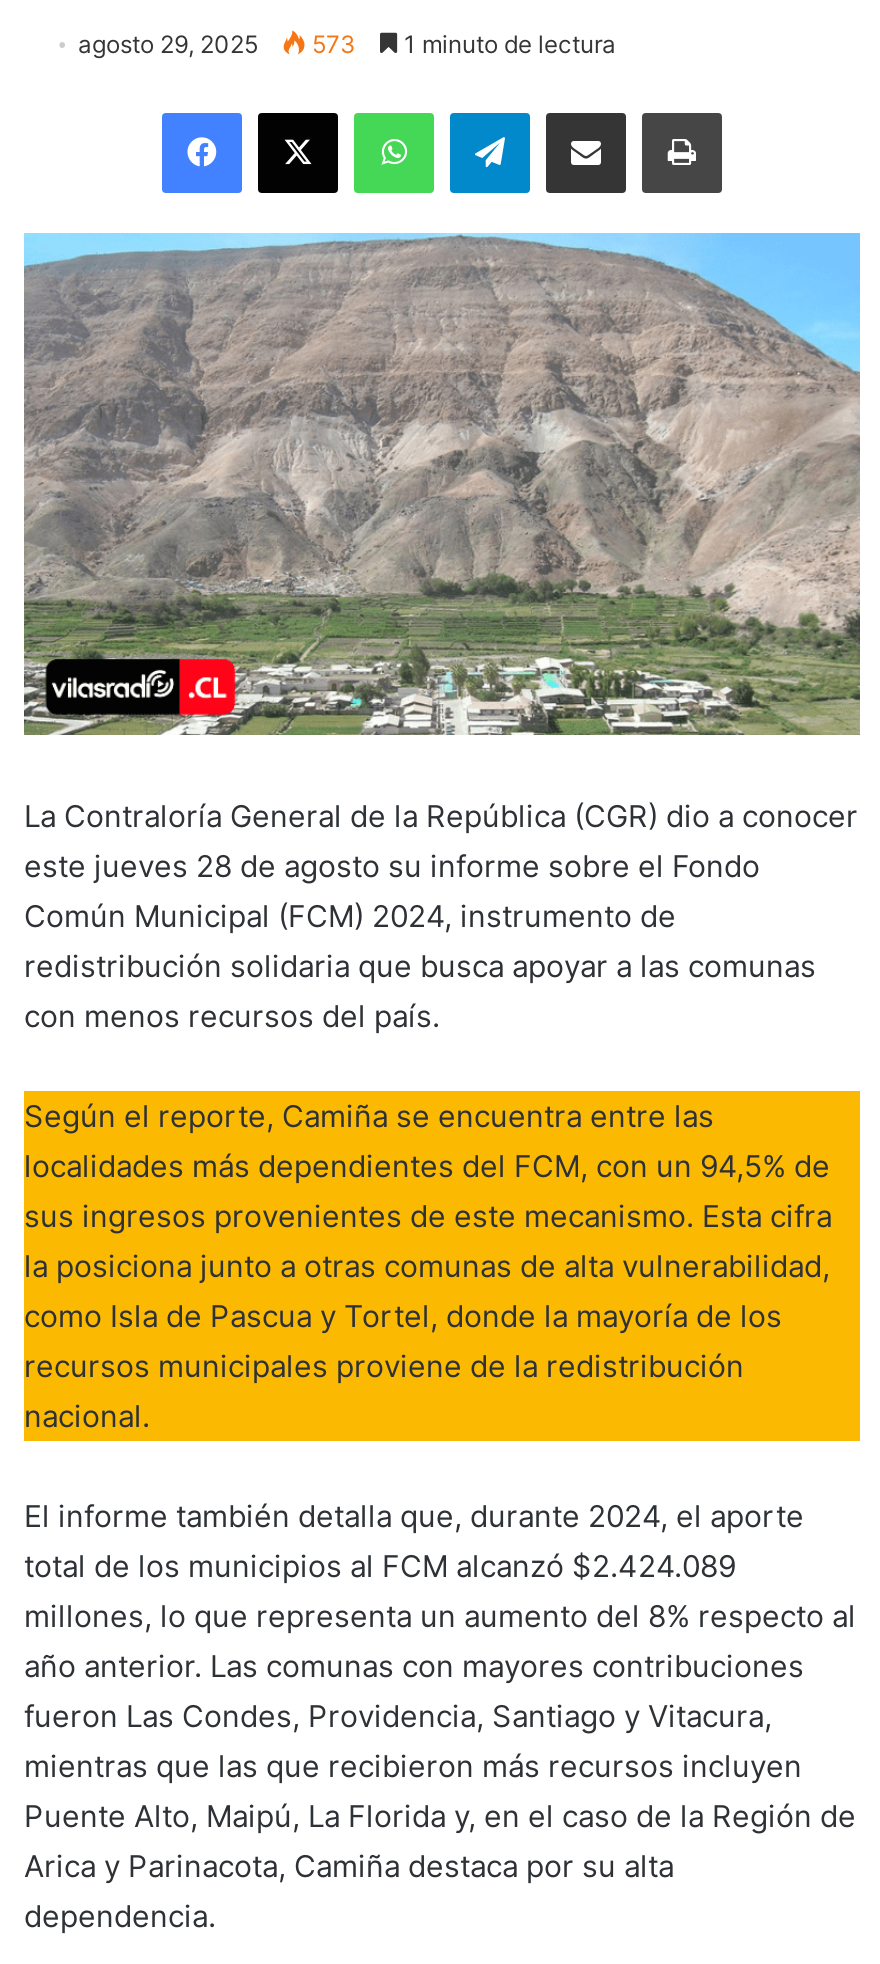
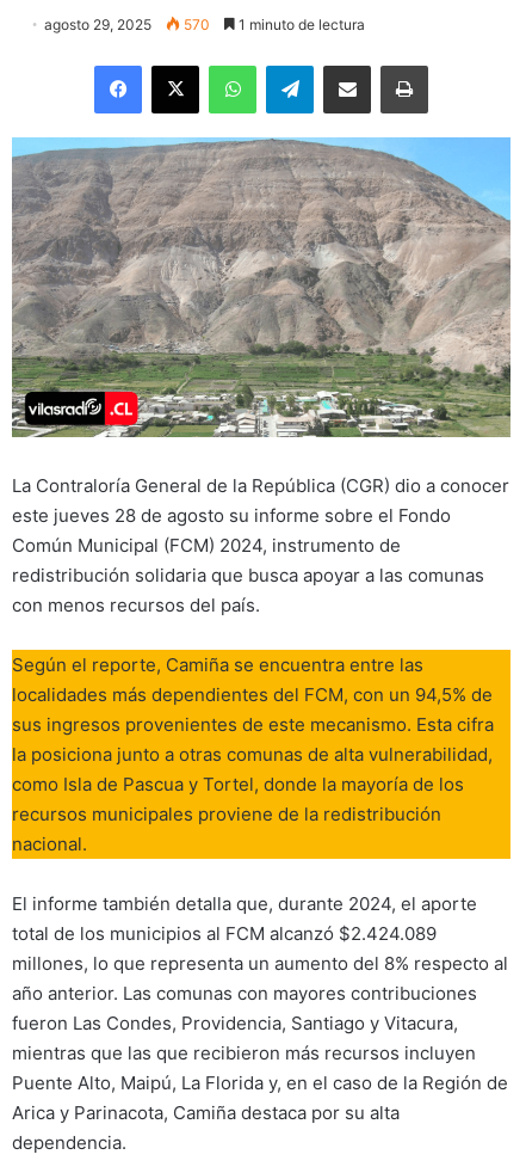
- agosto 29, 2025 573 1 minuto de lectura
+ agosto 29, 2025 570 1 minuto de lectura
